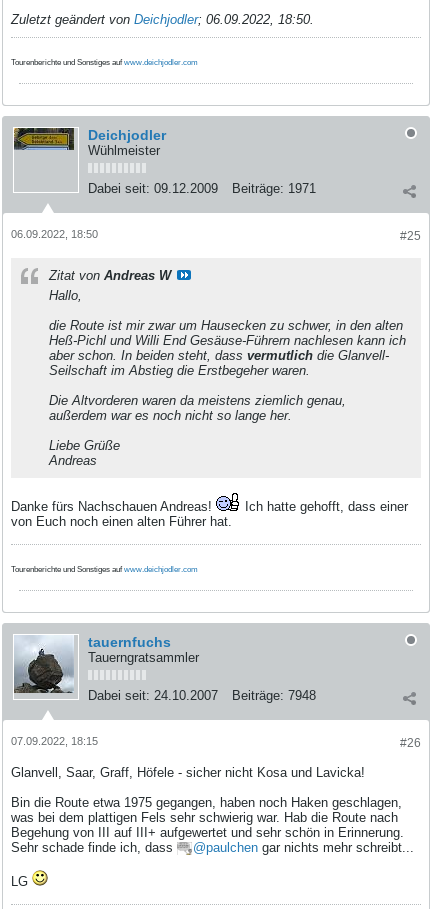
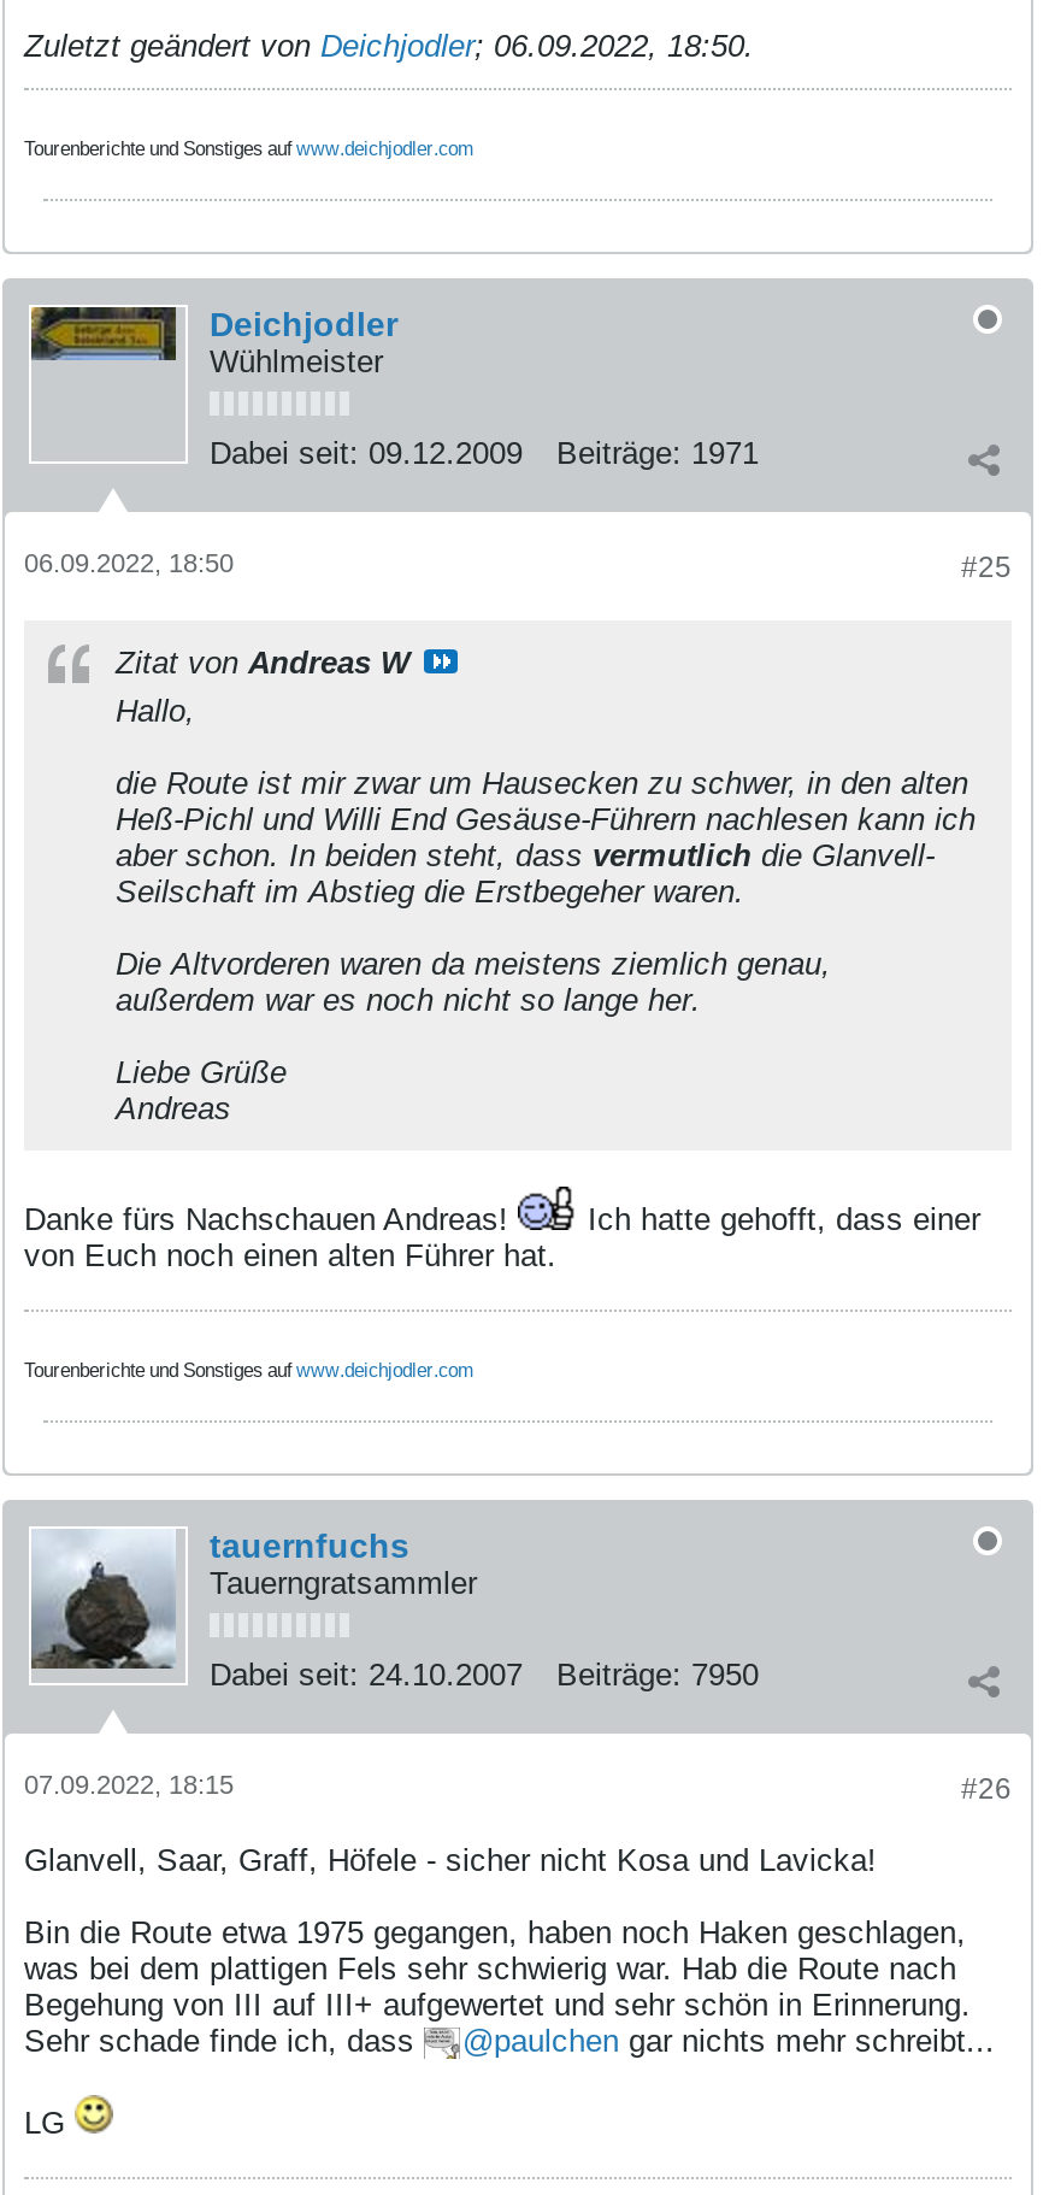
- Dabei seit: 24.10.2007 Beiträge: 7948
+ Dabei seit: 24.10.2007 Beiträge: 7950
